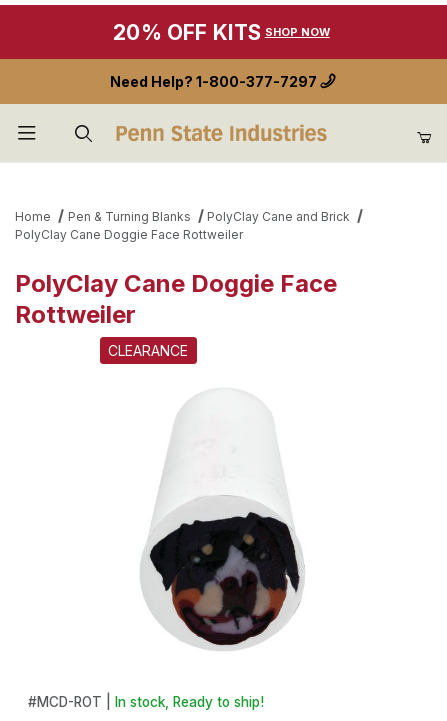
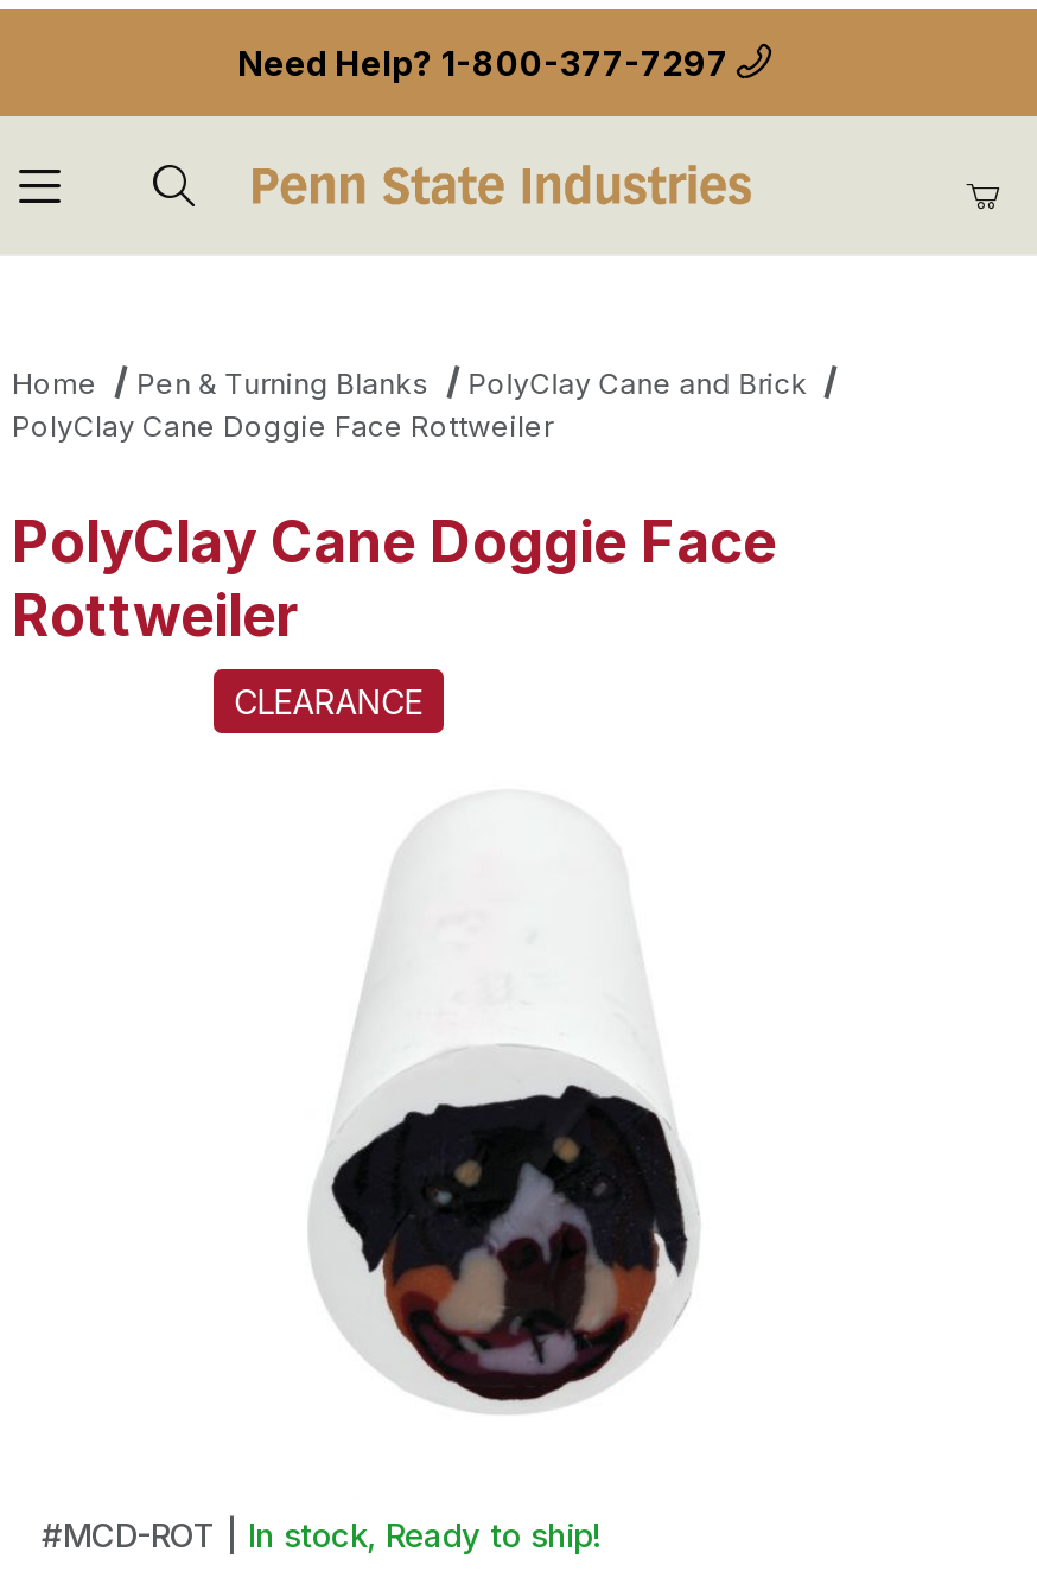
- 20% OFF KITS SHOP NOW
